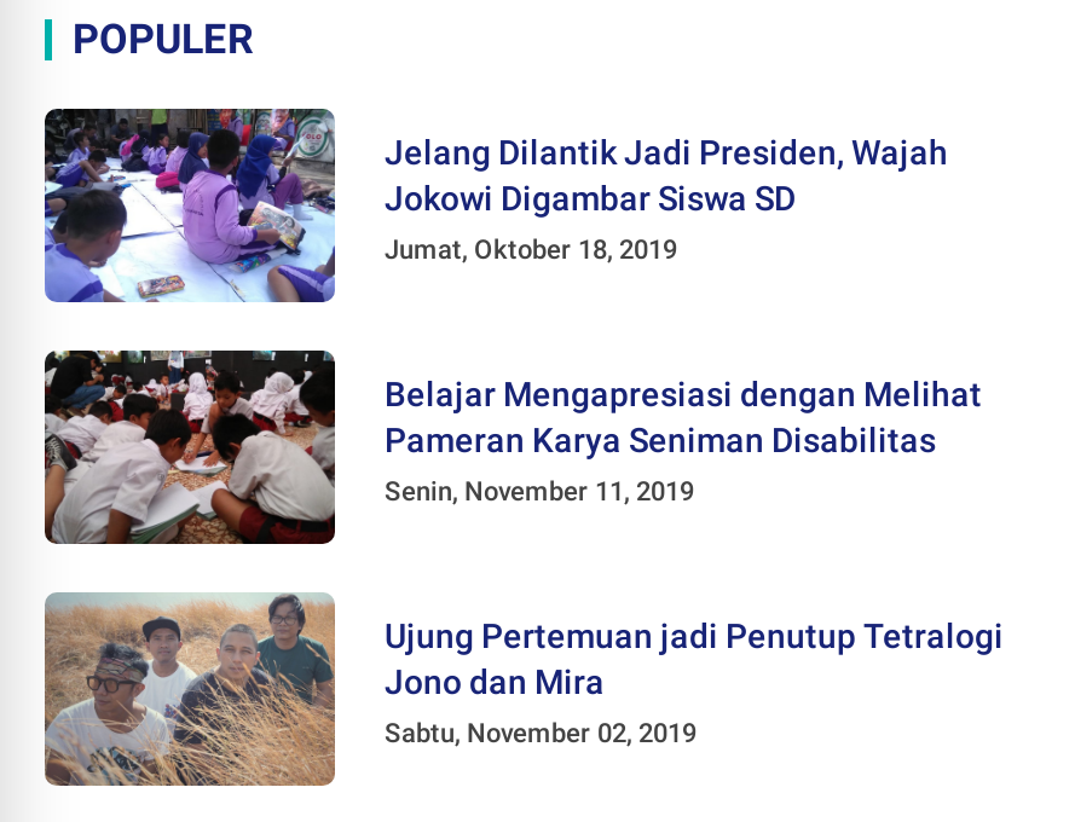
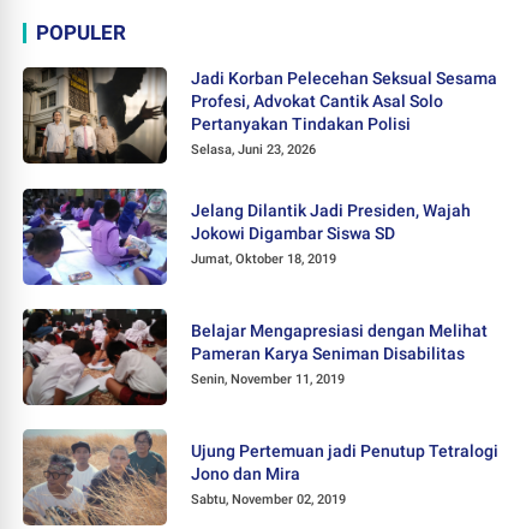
+ [image]
+ Jadi Korban Pelecehan Seksual Sesama
+ Profesi, Advokat Cantik Asal Solo
+ Pertanyakan Tindakan Polisi
+ Selasa, Juni 23, 2026
